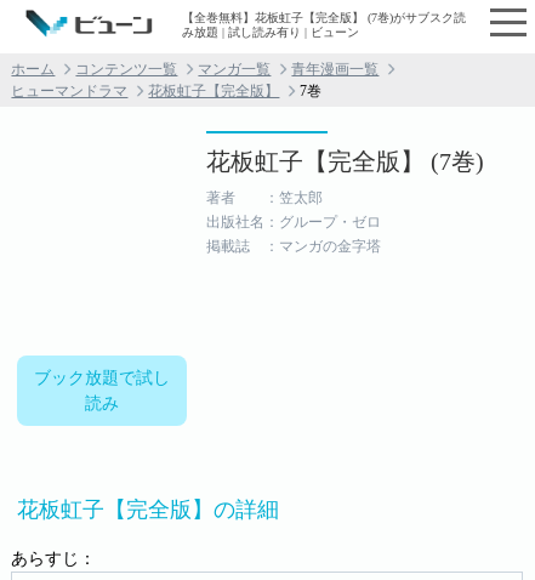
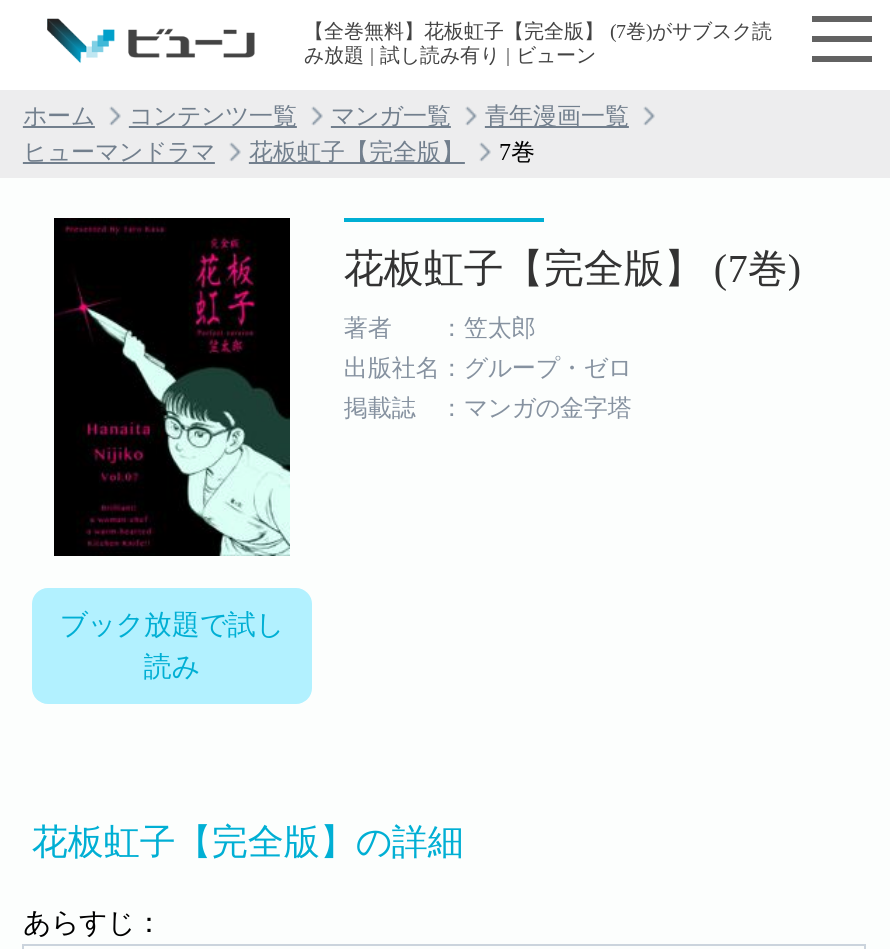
+ [image]
